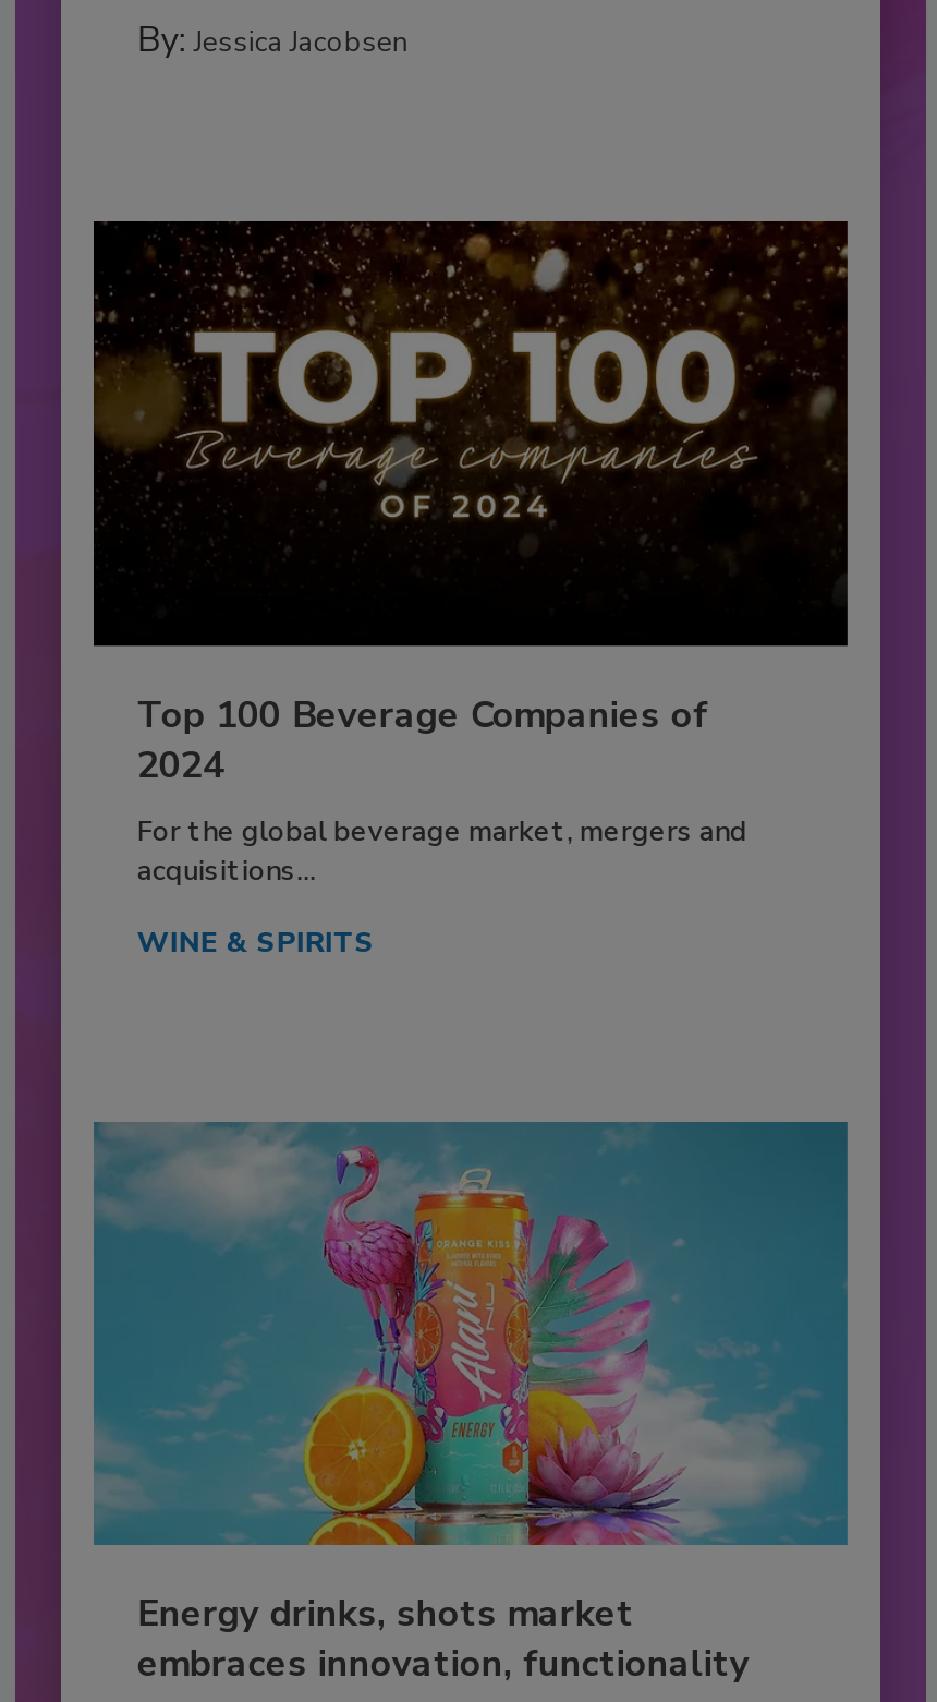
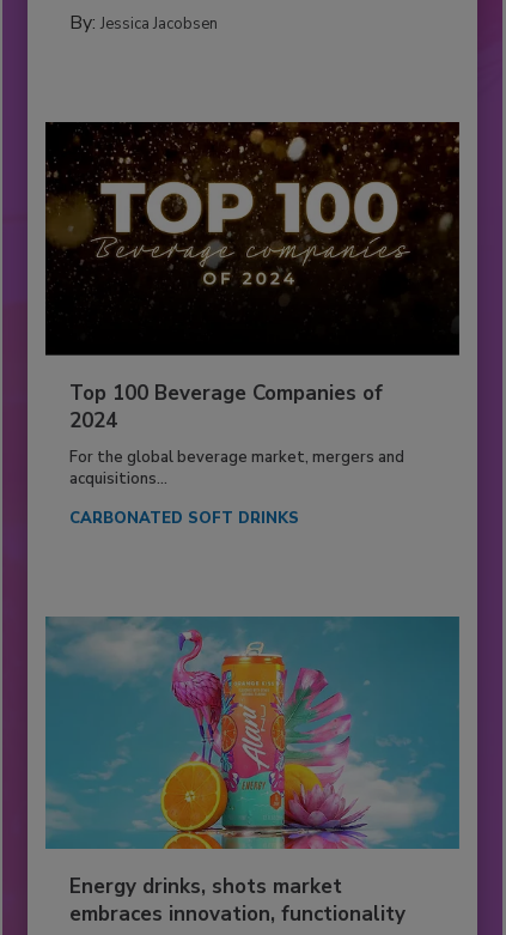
- WINE & SPIRITS
+ CARBONATED SOFT DRINKS
